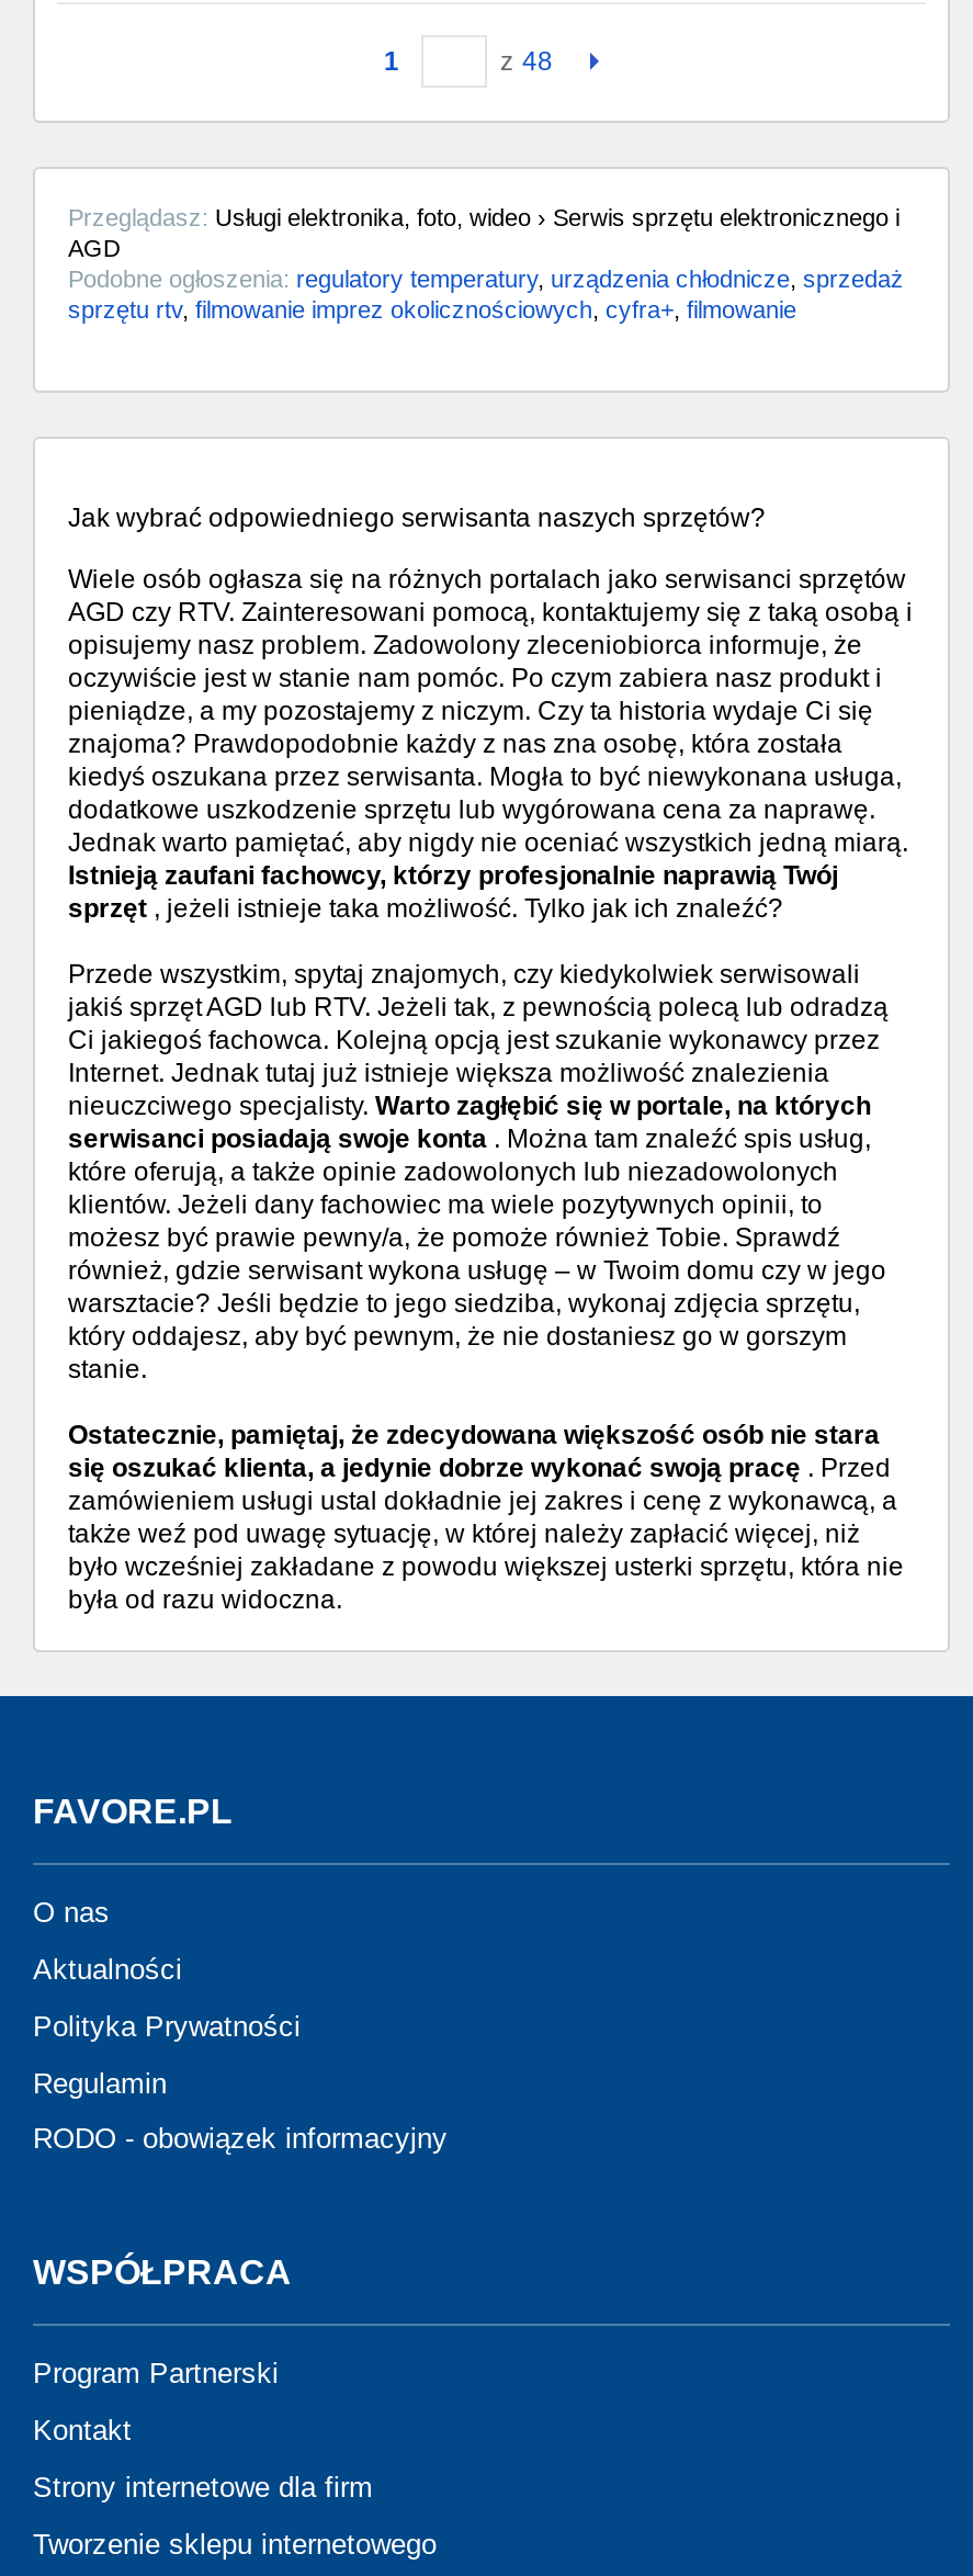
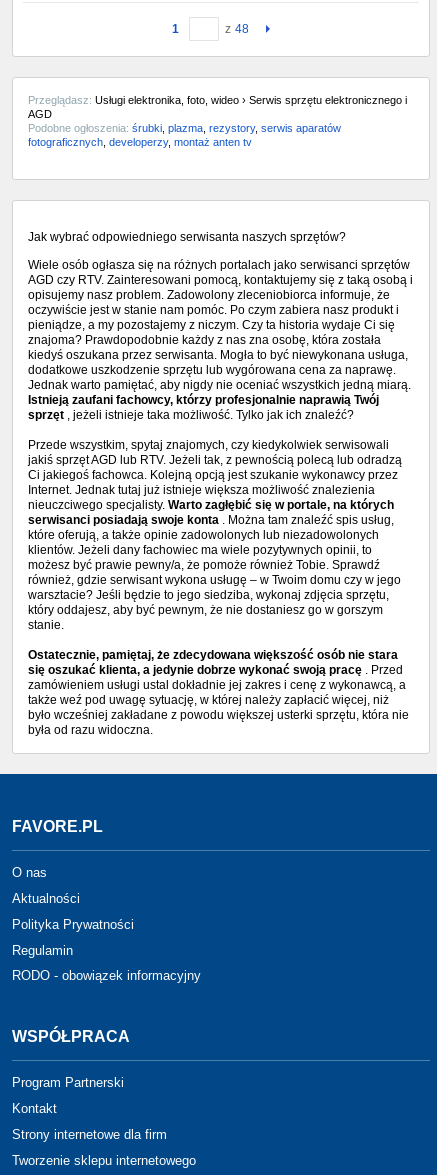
- Podobne ogłoszenia: regulatory temperatury, urządzenia chłodnicze, sprzedaż
- sprzętu rtv, filmowanie imprez okolicznościowych, cyfra+, filmowanie
+ Podobne ogłoszenia: śrubki, plazma, rezystory, serwis aparatów
+ fotograficznych, developerzy, montaż anten tv
